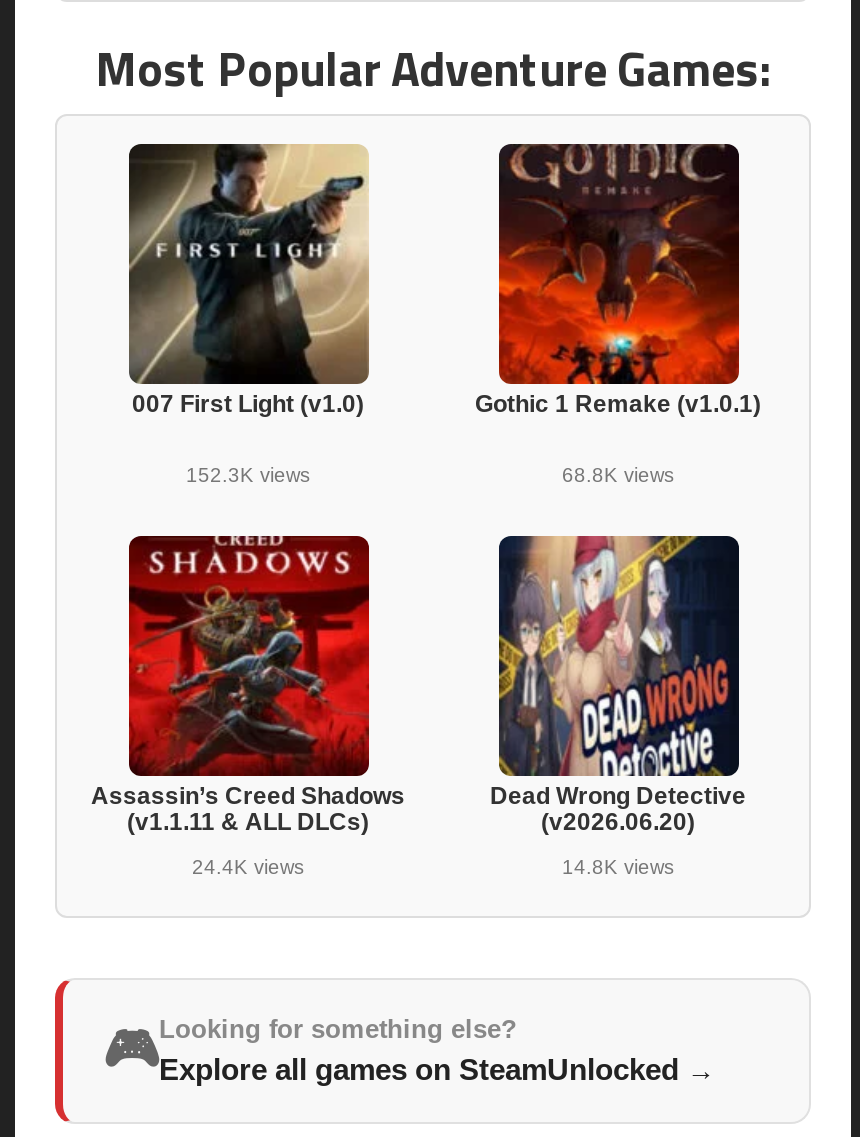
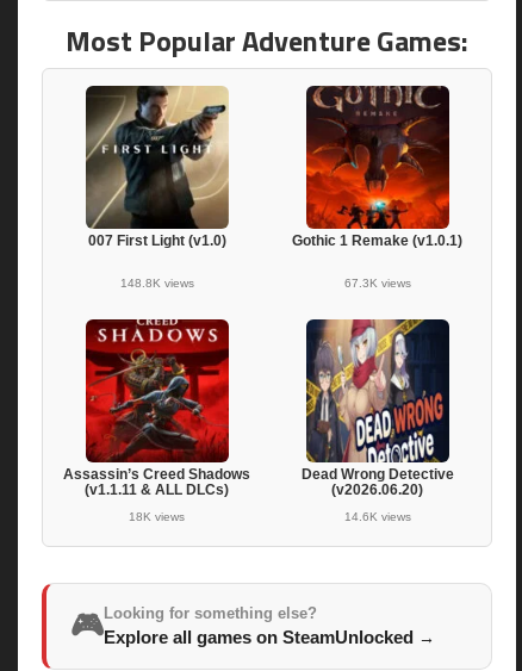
- 152.3K views
+ 148.8K views

- 68.8K views
+ 67.3K views

- 24.4K views
+ 18K views

- 14.8K views
+ 14.6K views
